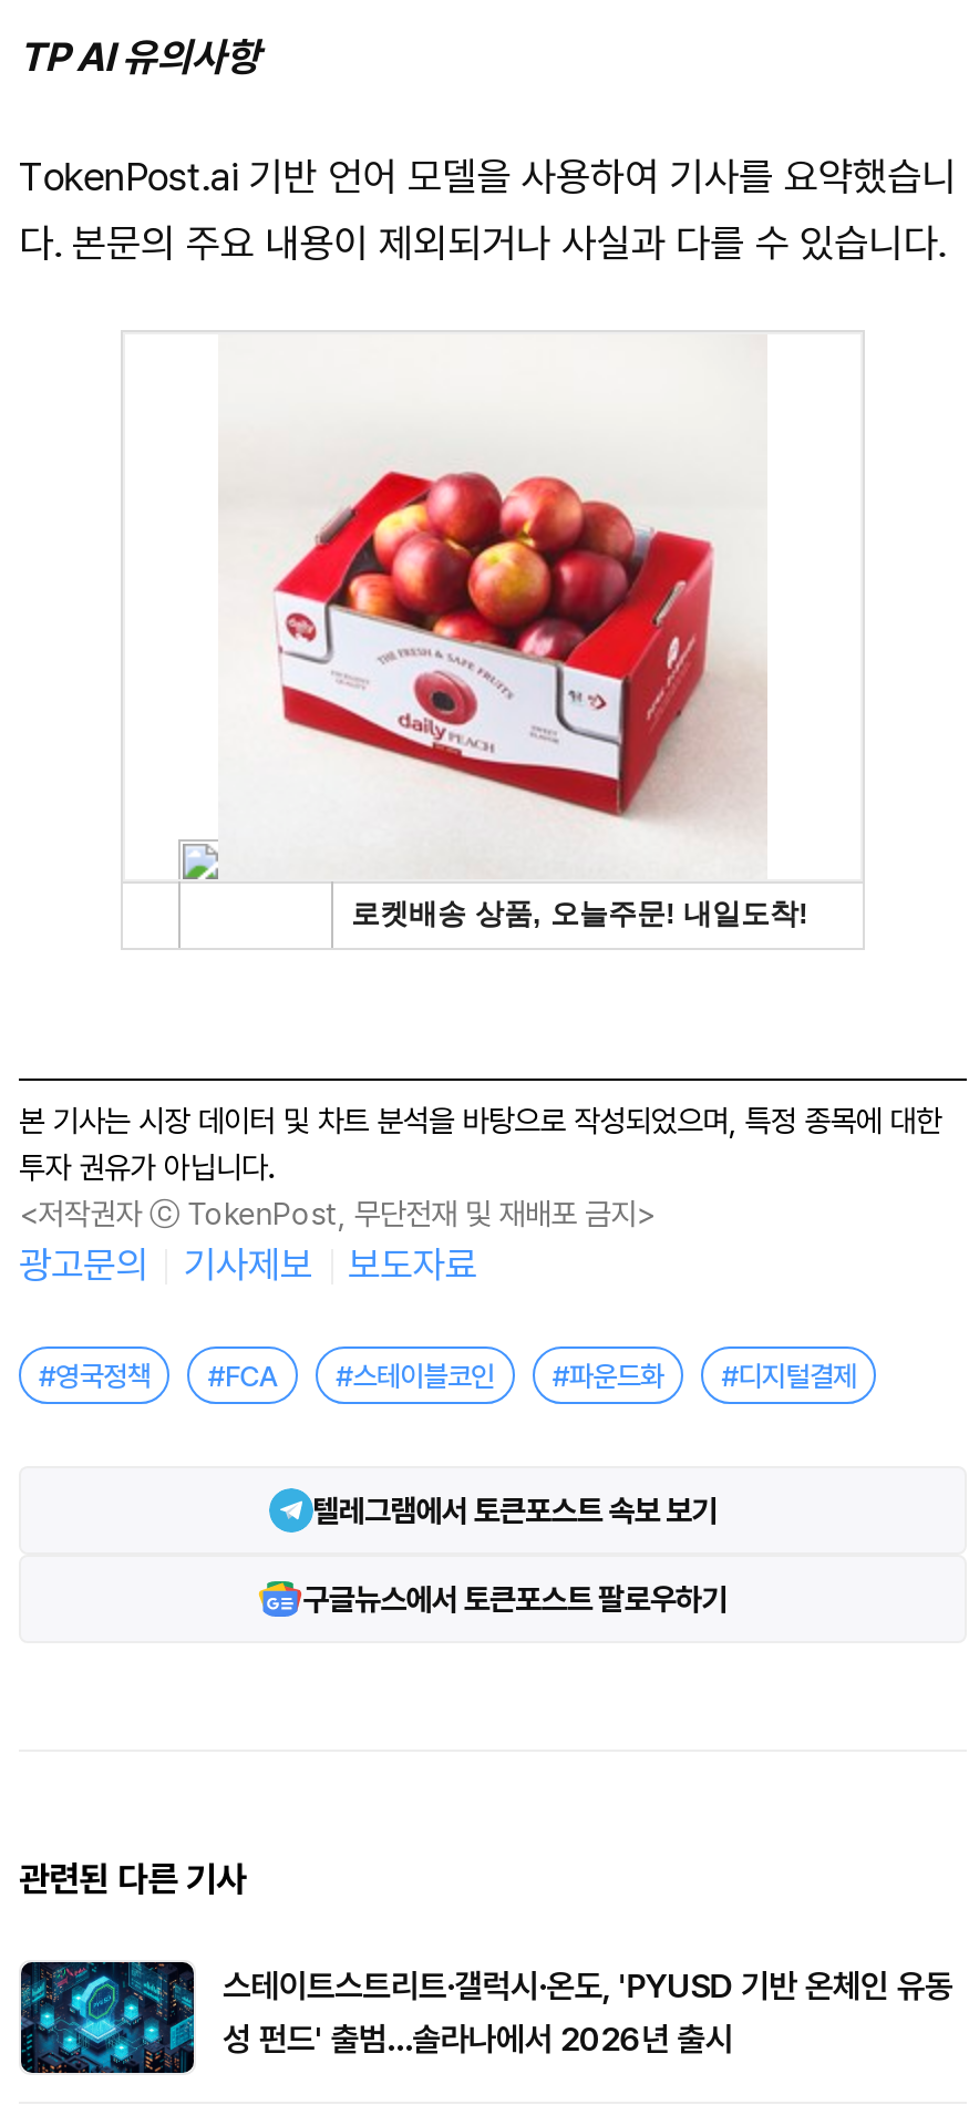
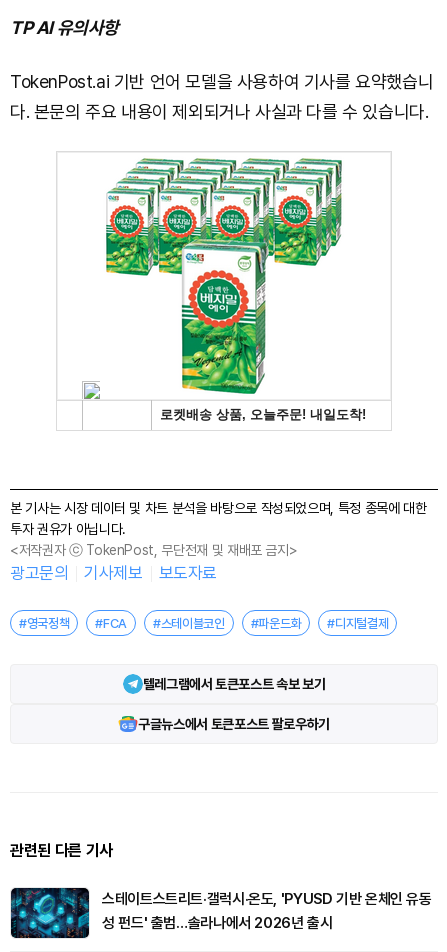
- [image]
+ [image]
